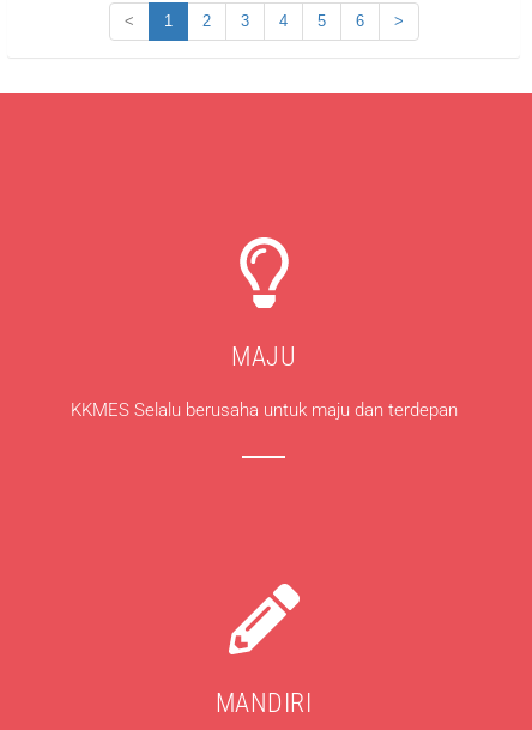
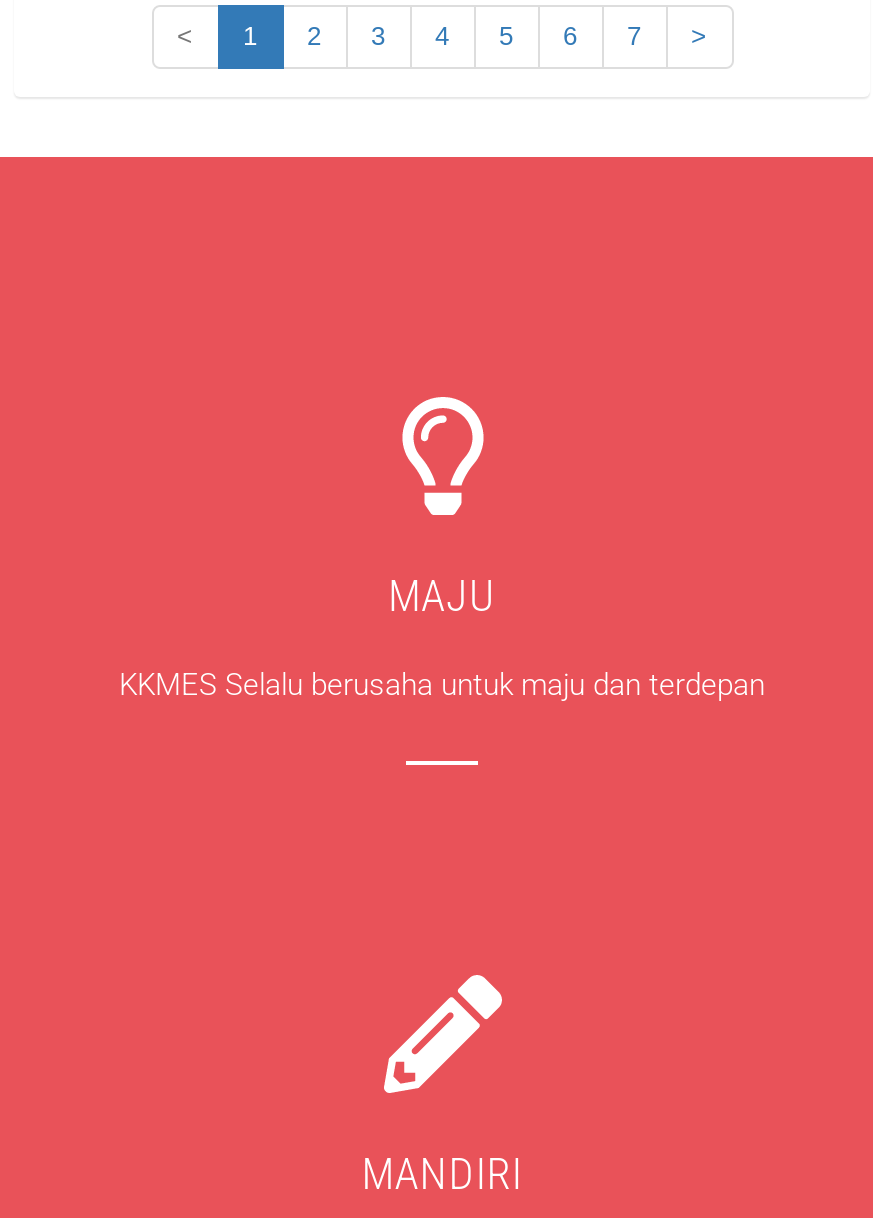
+ 7
